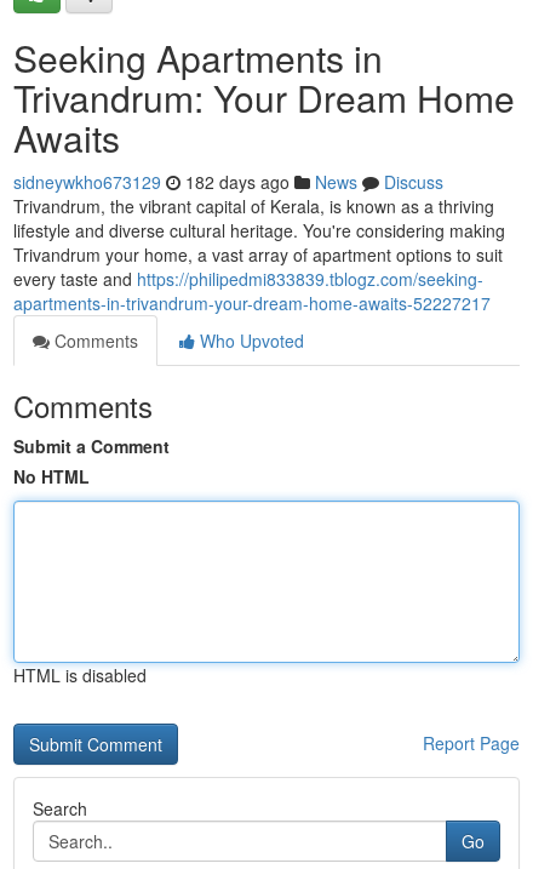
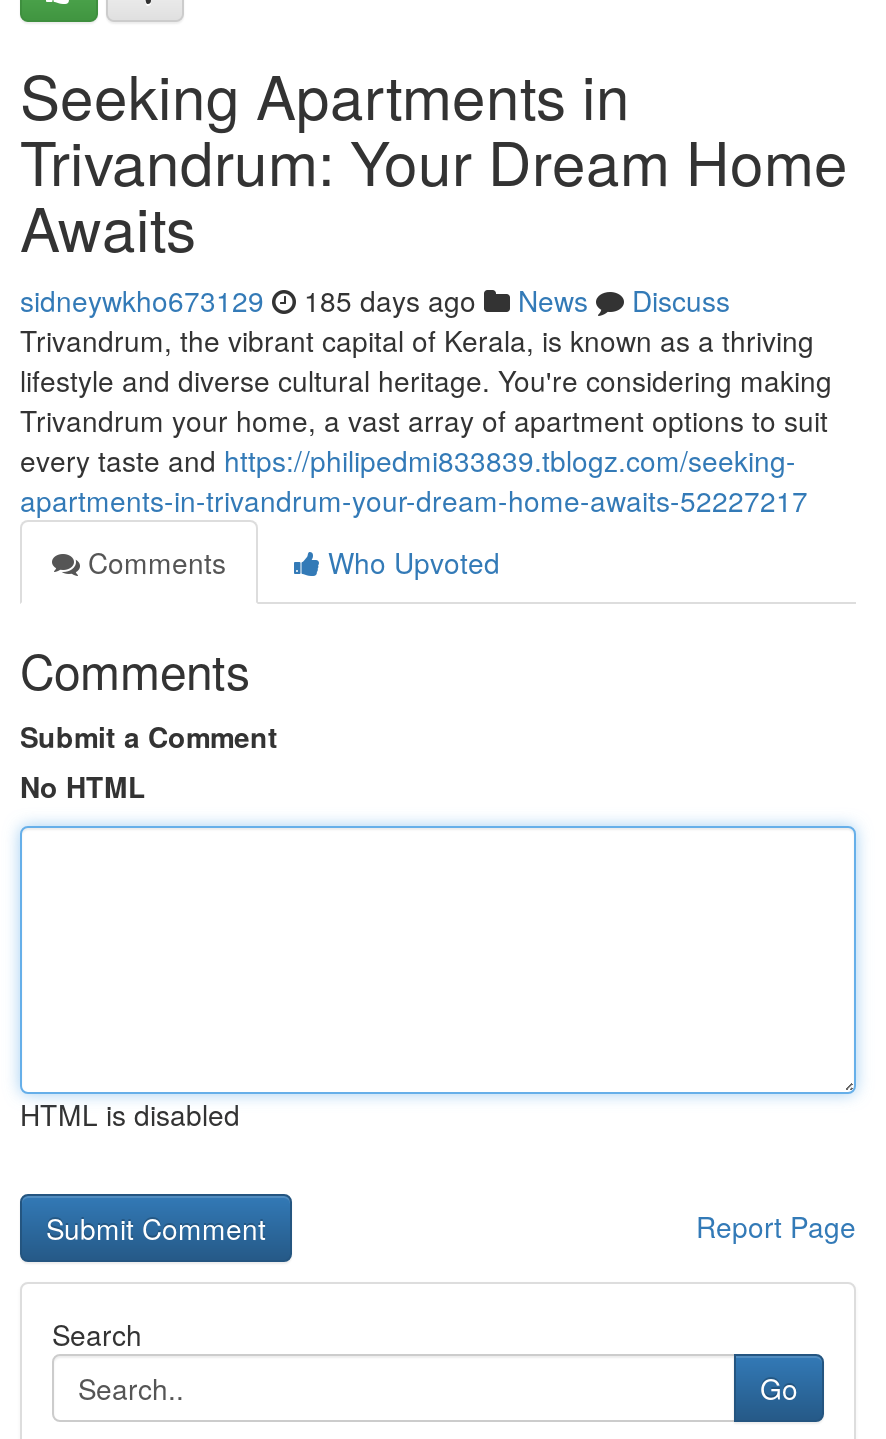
- sidneywkho673129 182 days ago News Discuss
+ sidneywkho673129 185 days ago News Discuss
